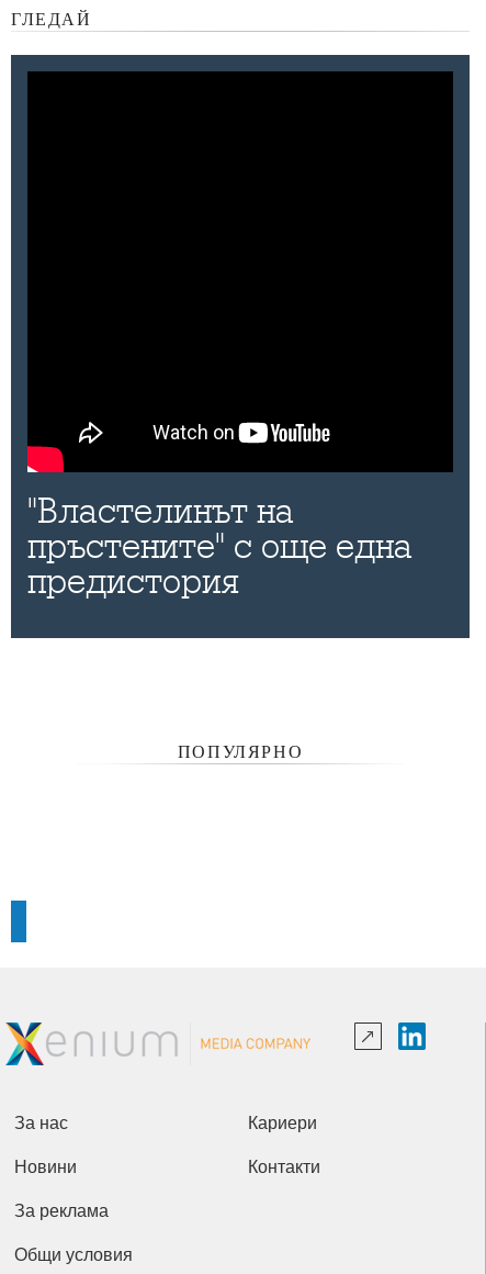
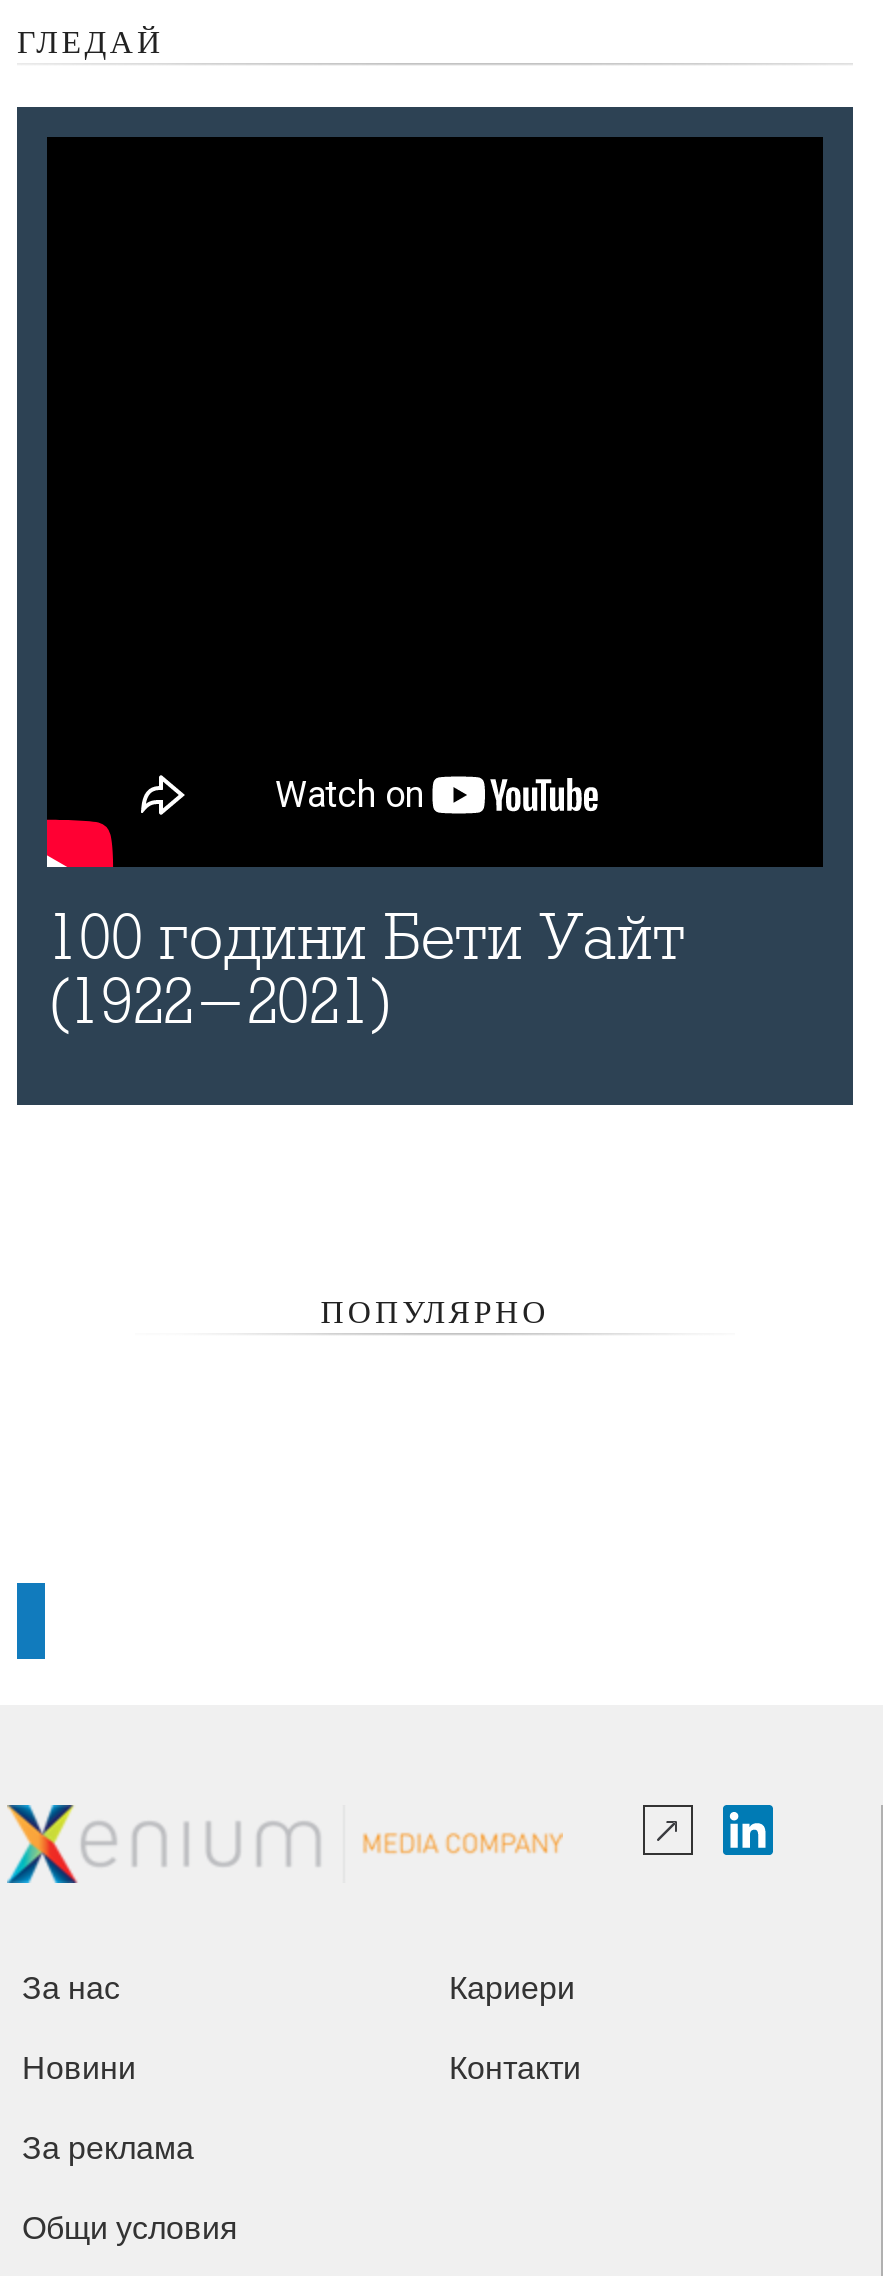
- "Властелинът на
- пръстените" с още една
- предистория
+ 100 години Бети Уайт
+ (1922-2021)
